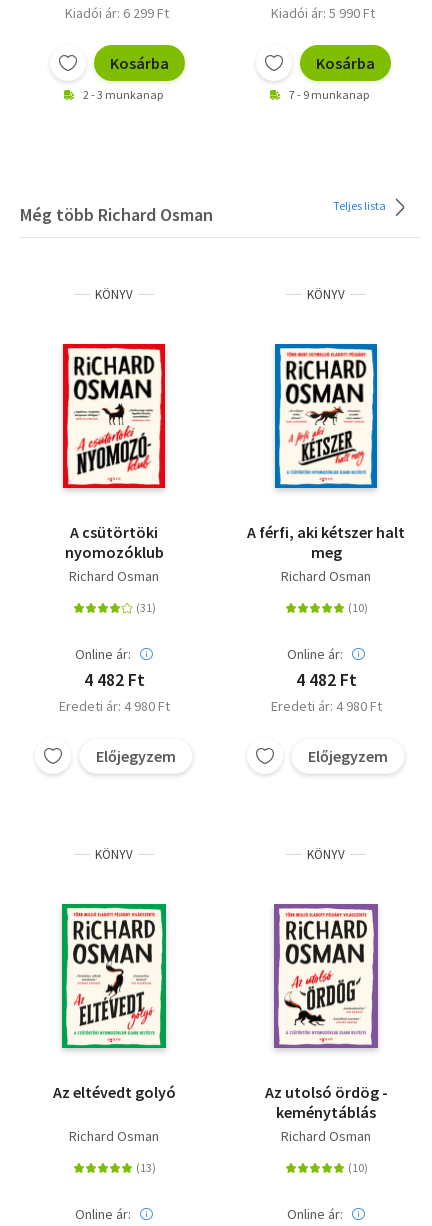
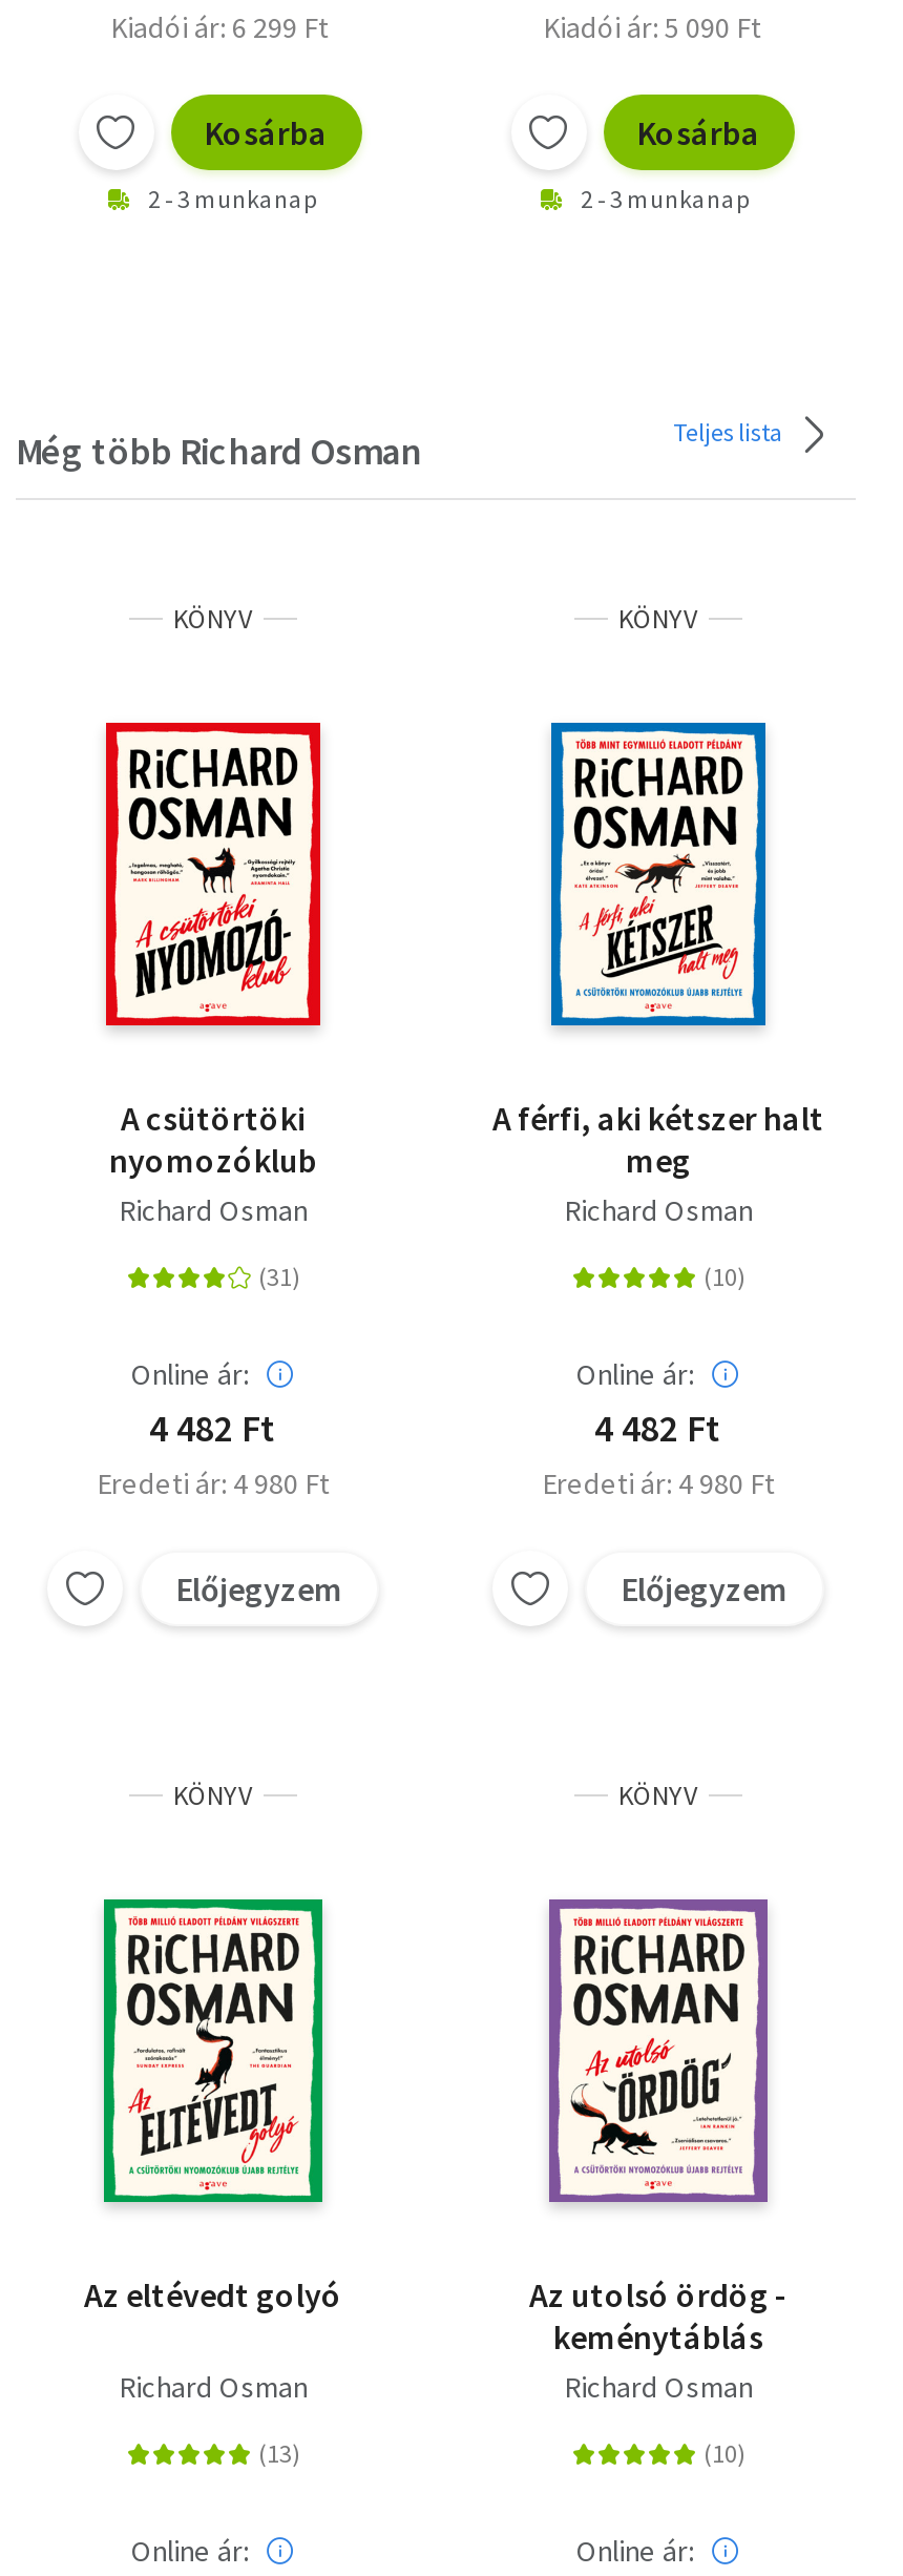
- Kiadói ár: 5 990 Ft
+ Kiadói ár: 5 090 Ft

- 7 - 9 munkanap
+ 2 - 3 munkanap
